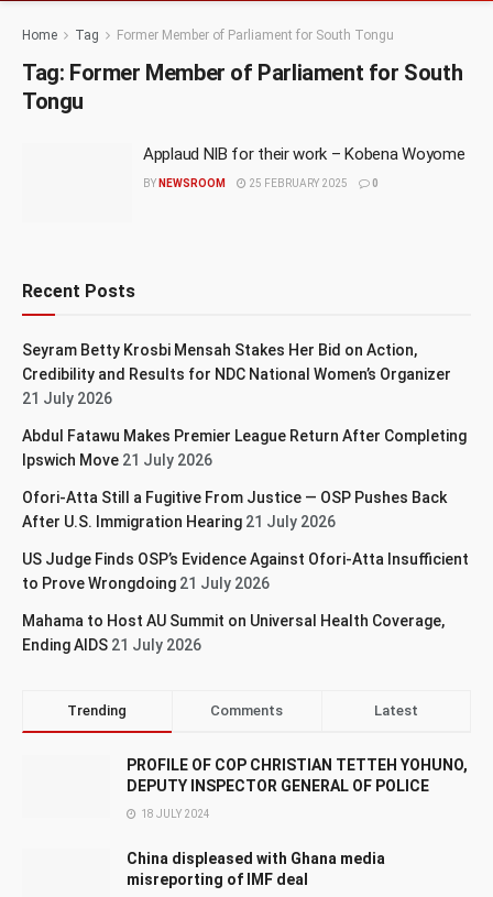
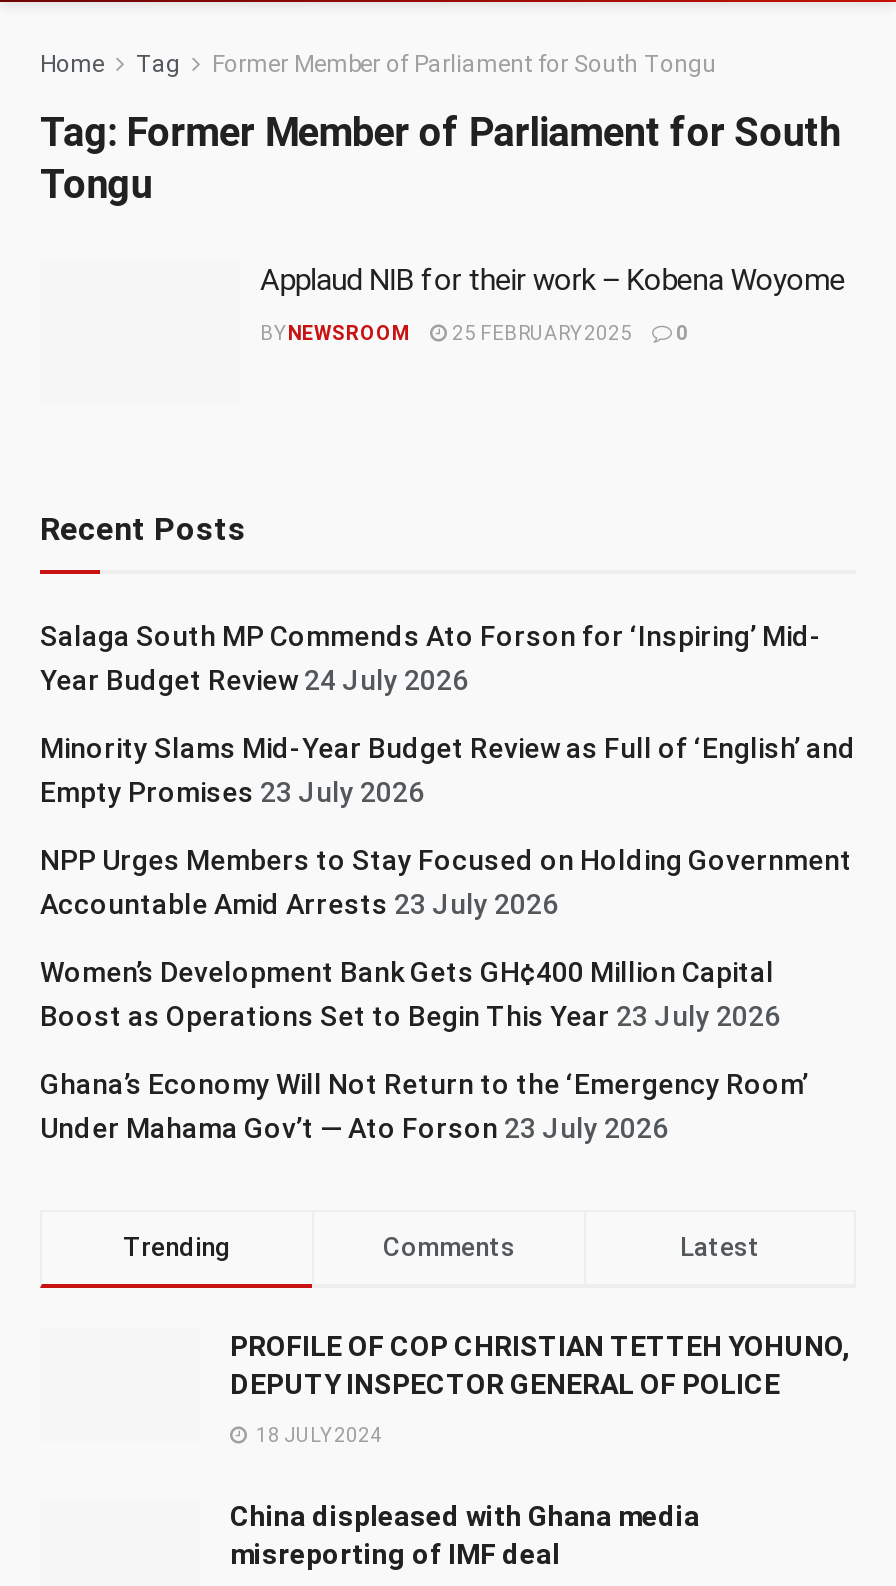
- Seyram Betty Krosbi Mensah Stakes Her Bid on Action,
- Credibility and Results for NDC National Women’s Organizer
- 21 July 2026
+ Salaga South MP Commends Ato Forson for ‘Inspiring’ Mid-
+ Year Budget Review 24 July 2026

- Abdul Fatawu Makes Premier League Return After Completing
- Ipswich Move 21 July 2026
+ Minority Slams Mid-Year Budget Review as Full of ‘English’ and
+ Empty Promises 23 July 2026

- Ofori-Atta Still a Fugitive From Justice — OSP Pushes Back
- After U.S. Immigration Hearing 21 July 2026
+ NPP Urges Members to Stay Focused on Holding Government
+ Accountable Amid Arrests 23 July 2026

- US Judge Finds OSP’s Evidence Against Ofori-Atta Insufficient
- to Prove Wrongdoing 21 July 2026
+ Women’s Development Bank Gets GH¢400 Million Capital
+ Boost as Operations Set to Begin This Year 23 July 2026

- Mahama to Host AU Summit on Universal Health Coverage,
- Ending AIDS 21 July 2026
+ Ghana’s Economy Will Not Return to the ‘Emergency Room’
+ Under Mahama Gov’t — Ato Forson 23 July 2026
